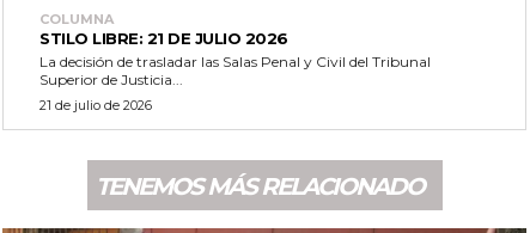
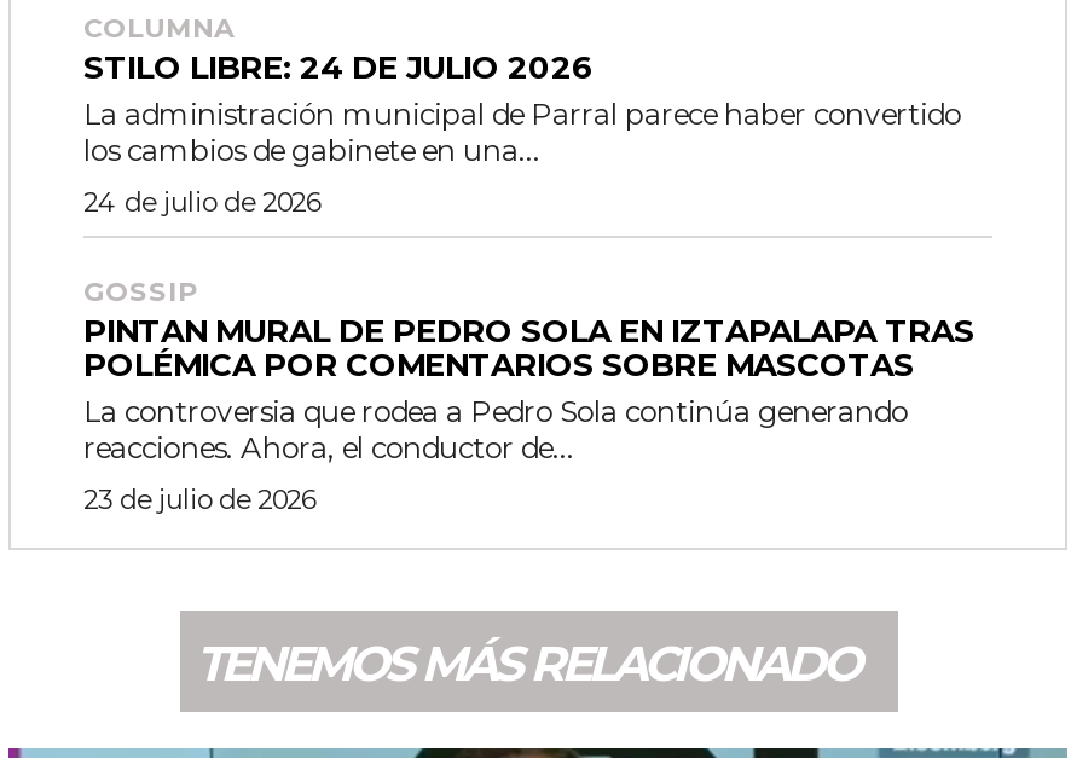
- STILO LIBRE: 21 DE JULIO 2026
- La decisión de trasladar las Salas Penal y Civil del Tribunal
- Superior de Justicia...
- 21 de julio de 2026
+ STILO LIBRE: 24 DE JULIO 2026
+ La administración municipal de Parral parece haber convertido
+ los cambios de gabinete en una...
+ 24 de julio de 2026
+ GOSSIP
+ PINTAN MURAL DE PEDRO SOLA EN IZTAPALAPA TRAS
+ POLÉMICA POR COMENTARIOS SOBRE MASCOTAS
+ La controversia que rodea a Pedro Sola continúa generando
+ reacciones. Ahora, el conductor de...
+ 23 de julio de 2026
